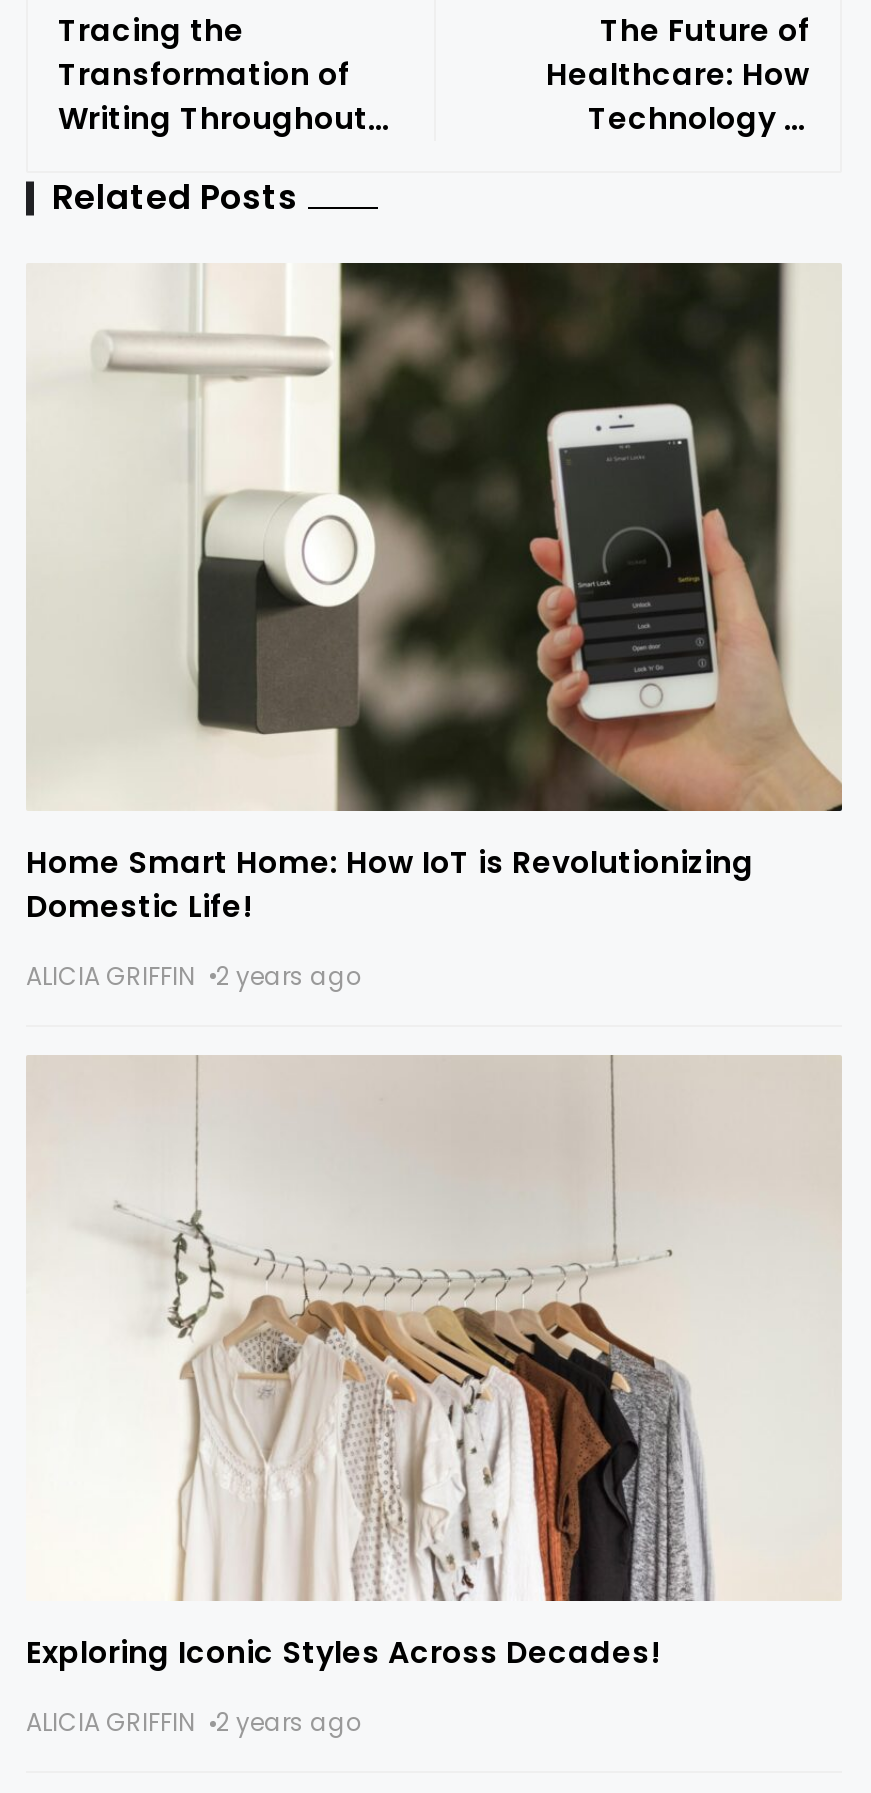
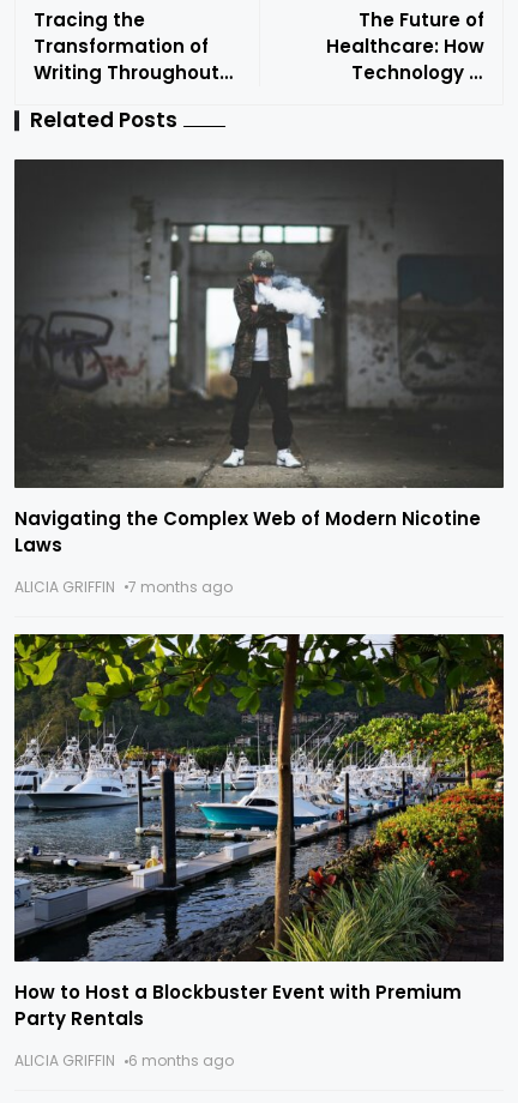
- [image]
- Home Smart Home: How IoT is Revolutionizing
- Domestic Life!
+ [image]
+ Navigating the Complex Web of Modern Nicotine
+ Laws

- ALICIA GRIFFIN 2 years ago
+ ALICIA GRIFFIN 7 months ago

- [image]
- Exploring Iconic Styles Across Decades!
+ [image]
+ How to Host a Blockbuster Event with Premium
+ Party Rentals

- ALICIA GRIFFIN 2 years ago
+ ALICIA GRIFFIN 6 months ago
